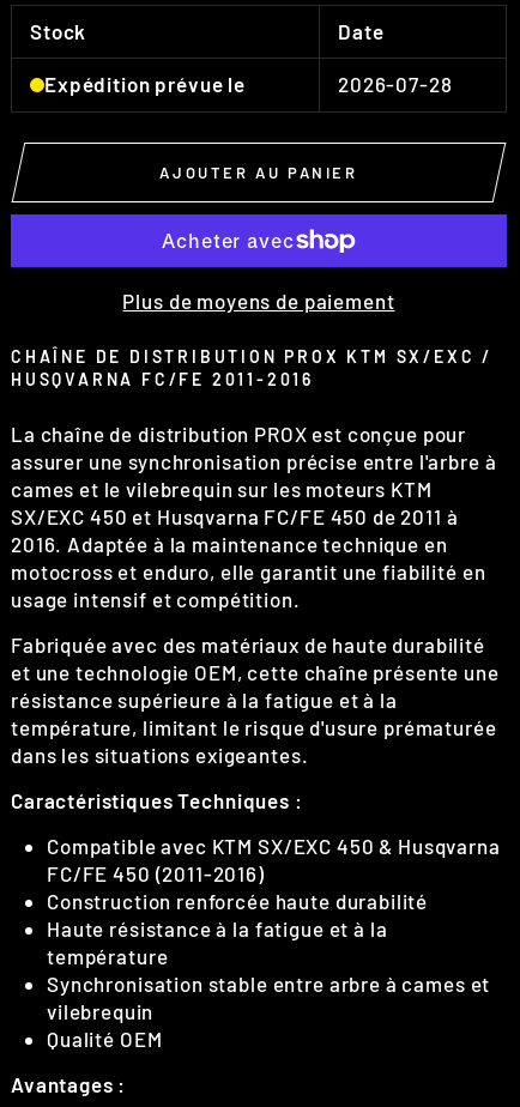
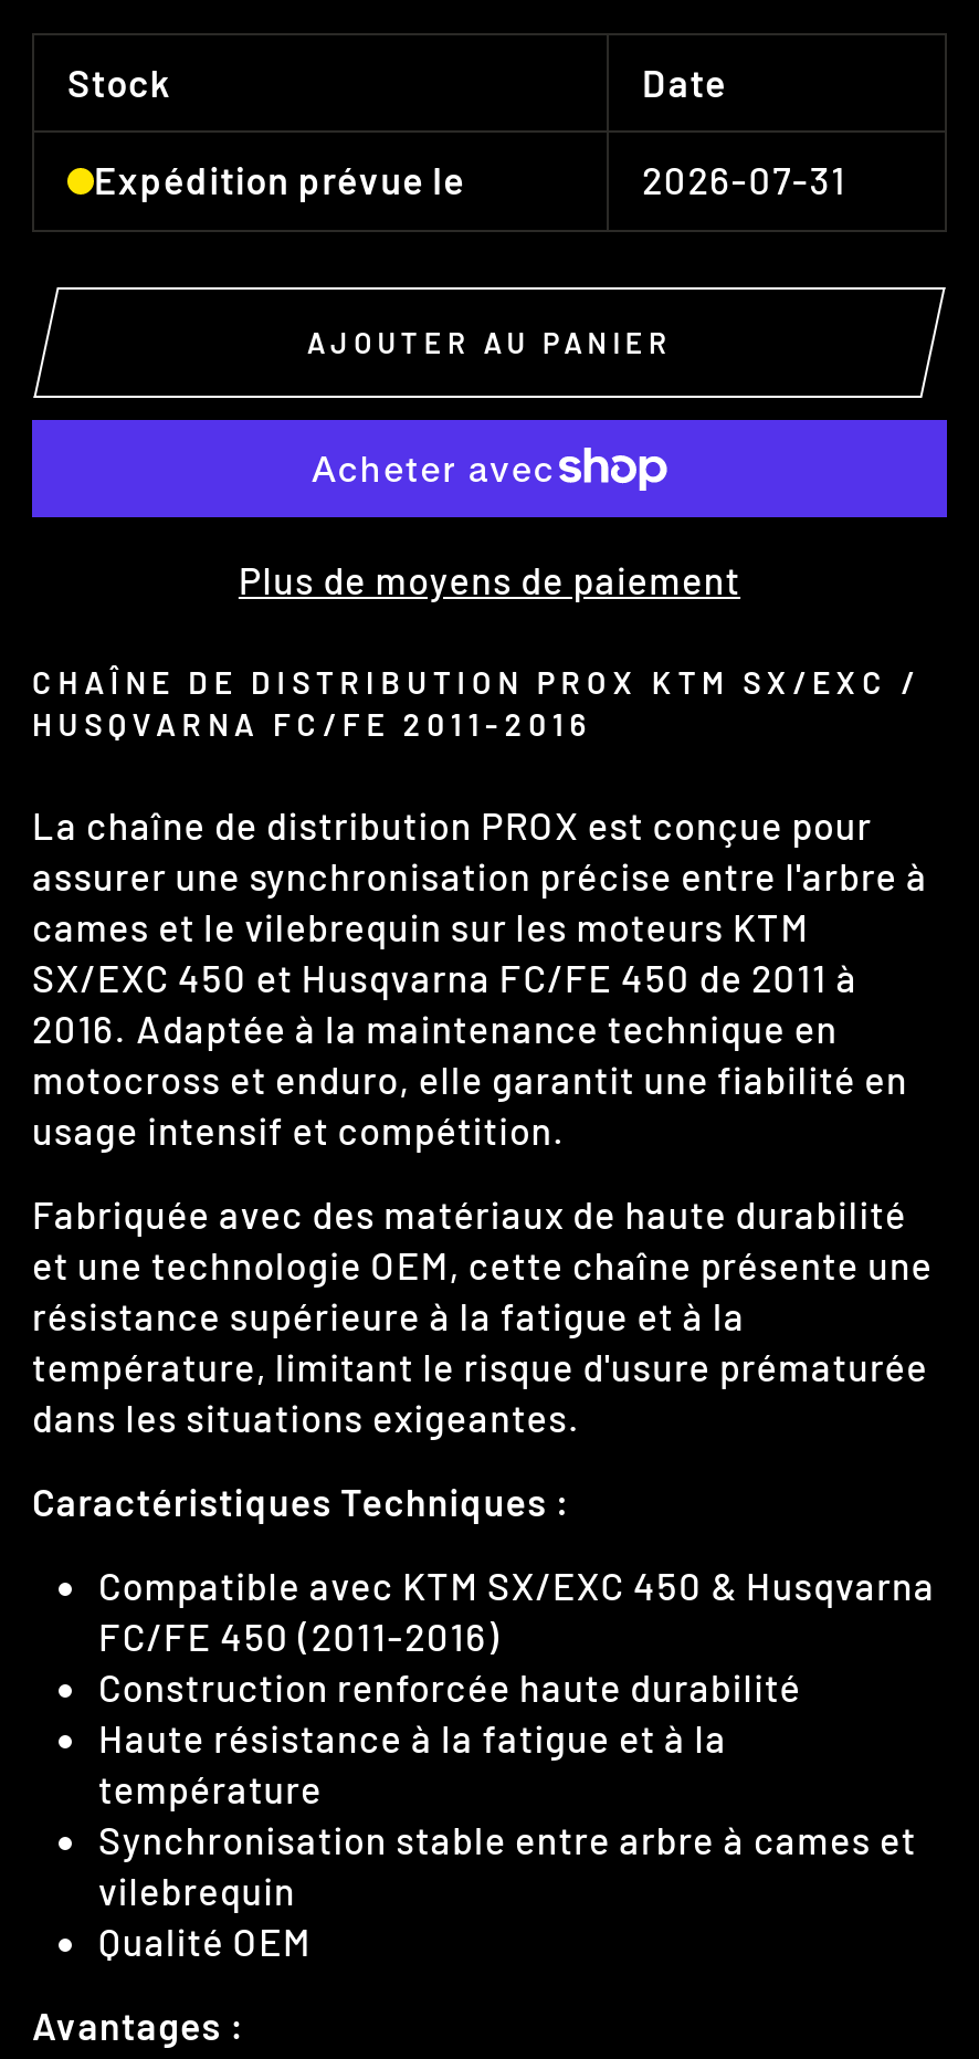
- 2026-07-28
+ 2026-07-31
